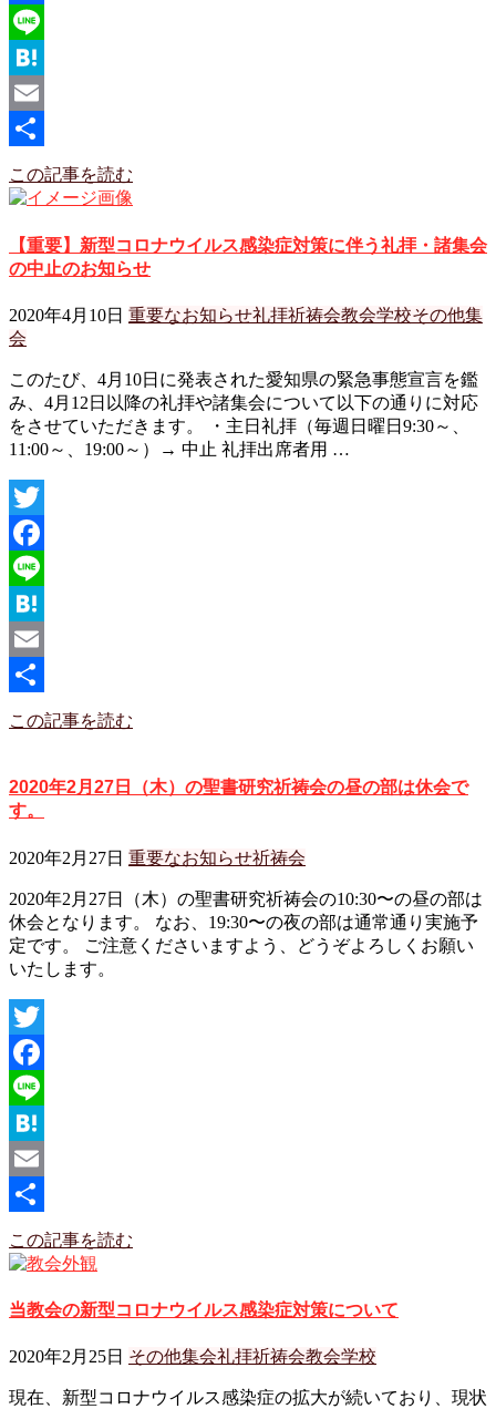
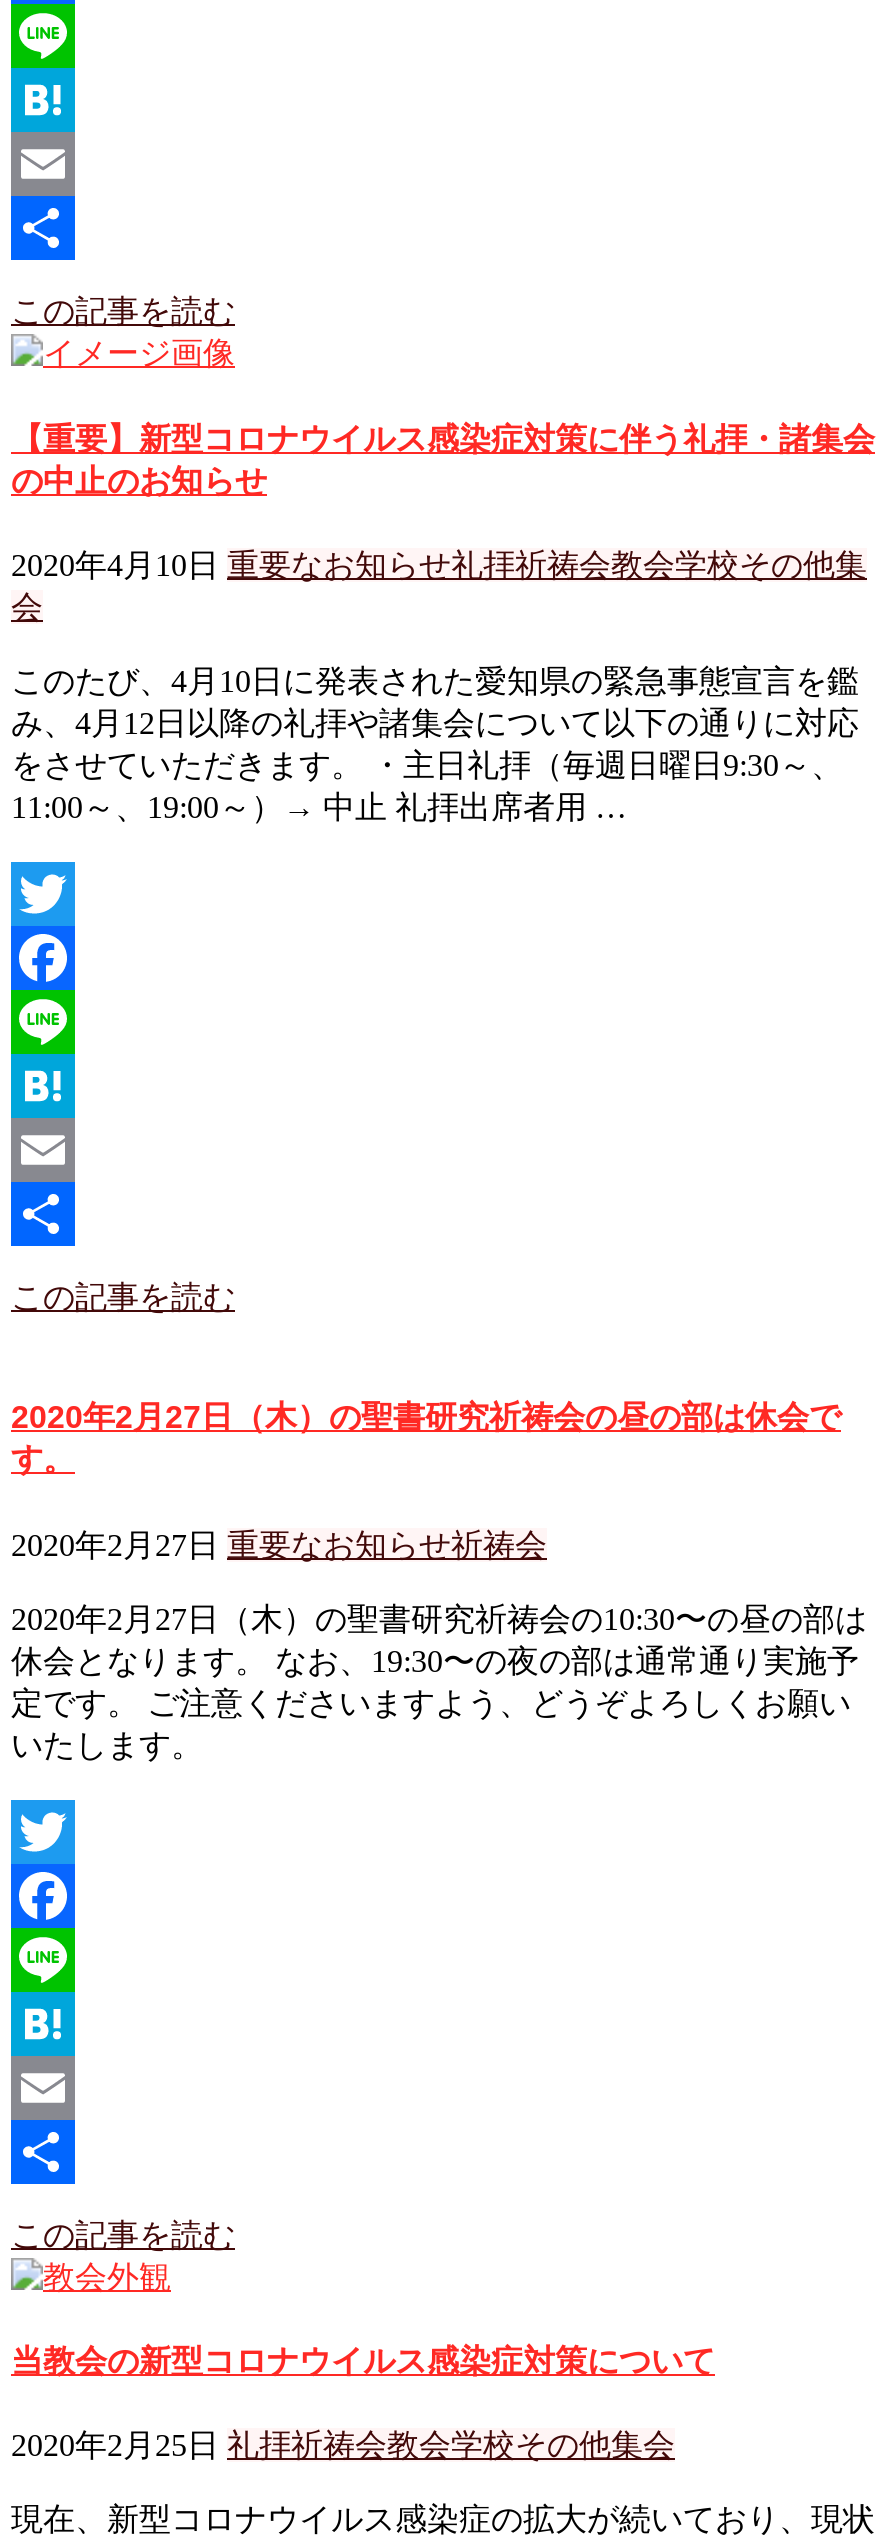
- 2020年2月25日 その他集会礼拝祈祷会教会学校
+ 2020年2月25日 礼拝祈祷会教会学校その他集会
